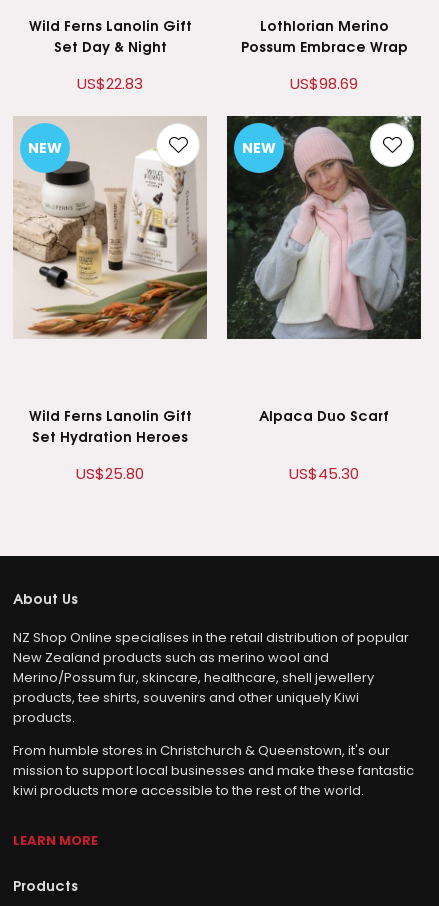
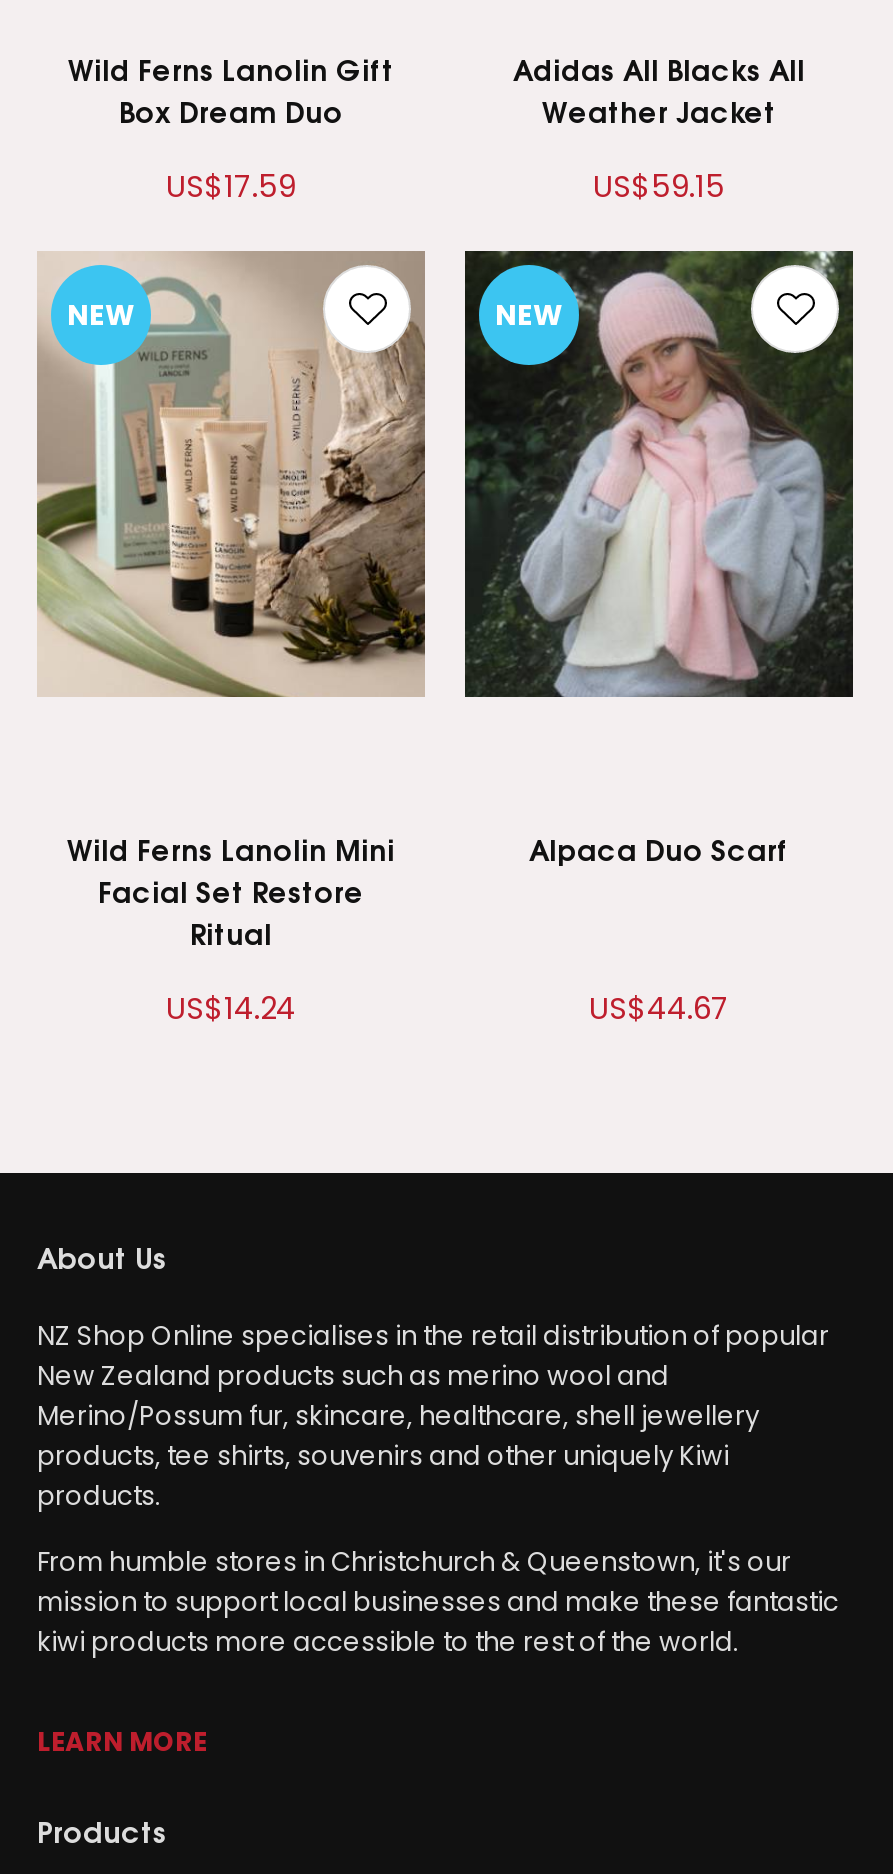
- Lothlorian Merino
- Possum Embrace Wrap
+ Adidas All Blacks All
+ Weather Jacket

- Set Day & Night
+ Box Dream Duo

- US$22.83
+ US$17.59

- US$98.69
+ US$59.15

- [image]
+ [image]

- Wild Ferns Lanolin Gift
- Set Hydration Heroes
+ Wild Ferns Lanolin Mini
+ Facial Set Restore
+ Ritual

- US$25.80
+ US$14.24

- US$45.30
+ US$44.67
